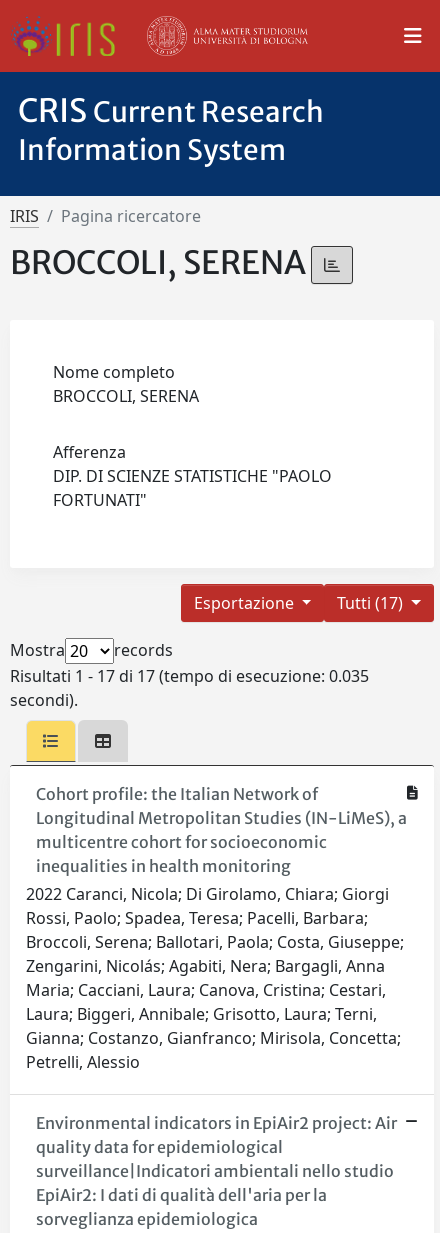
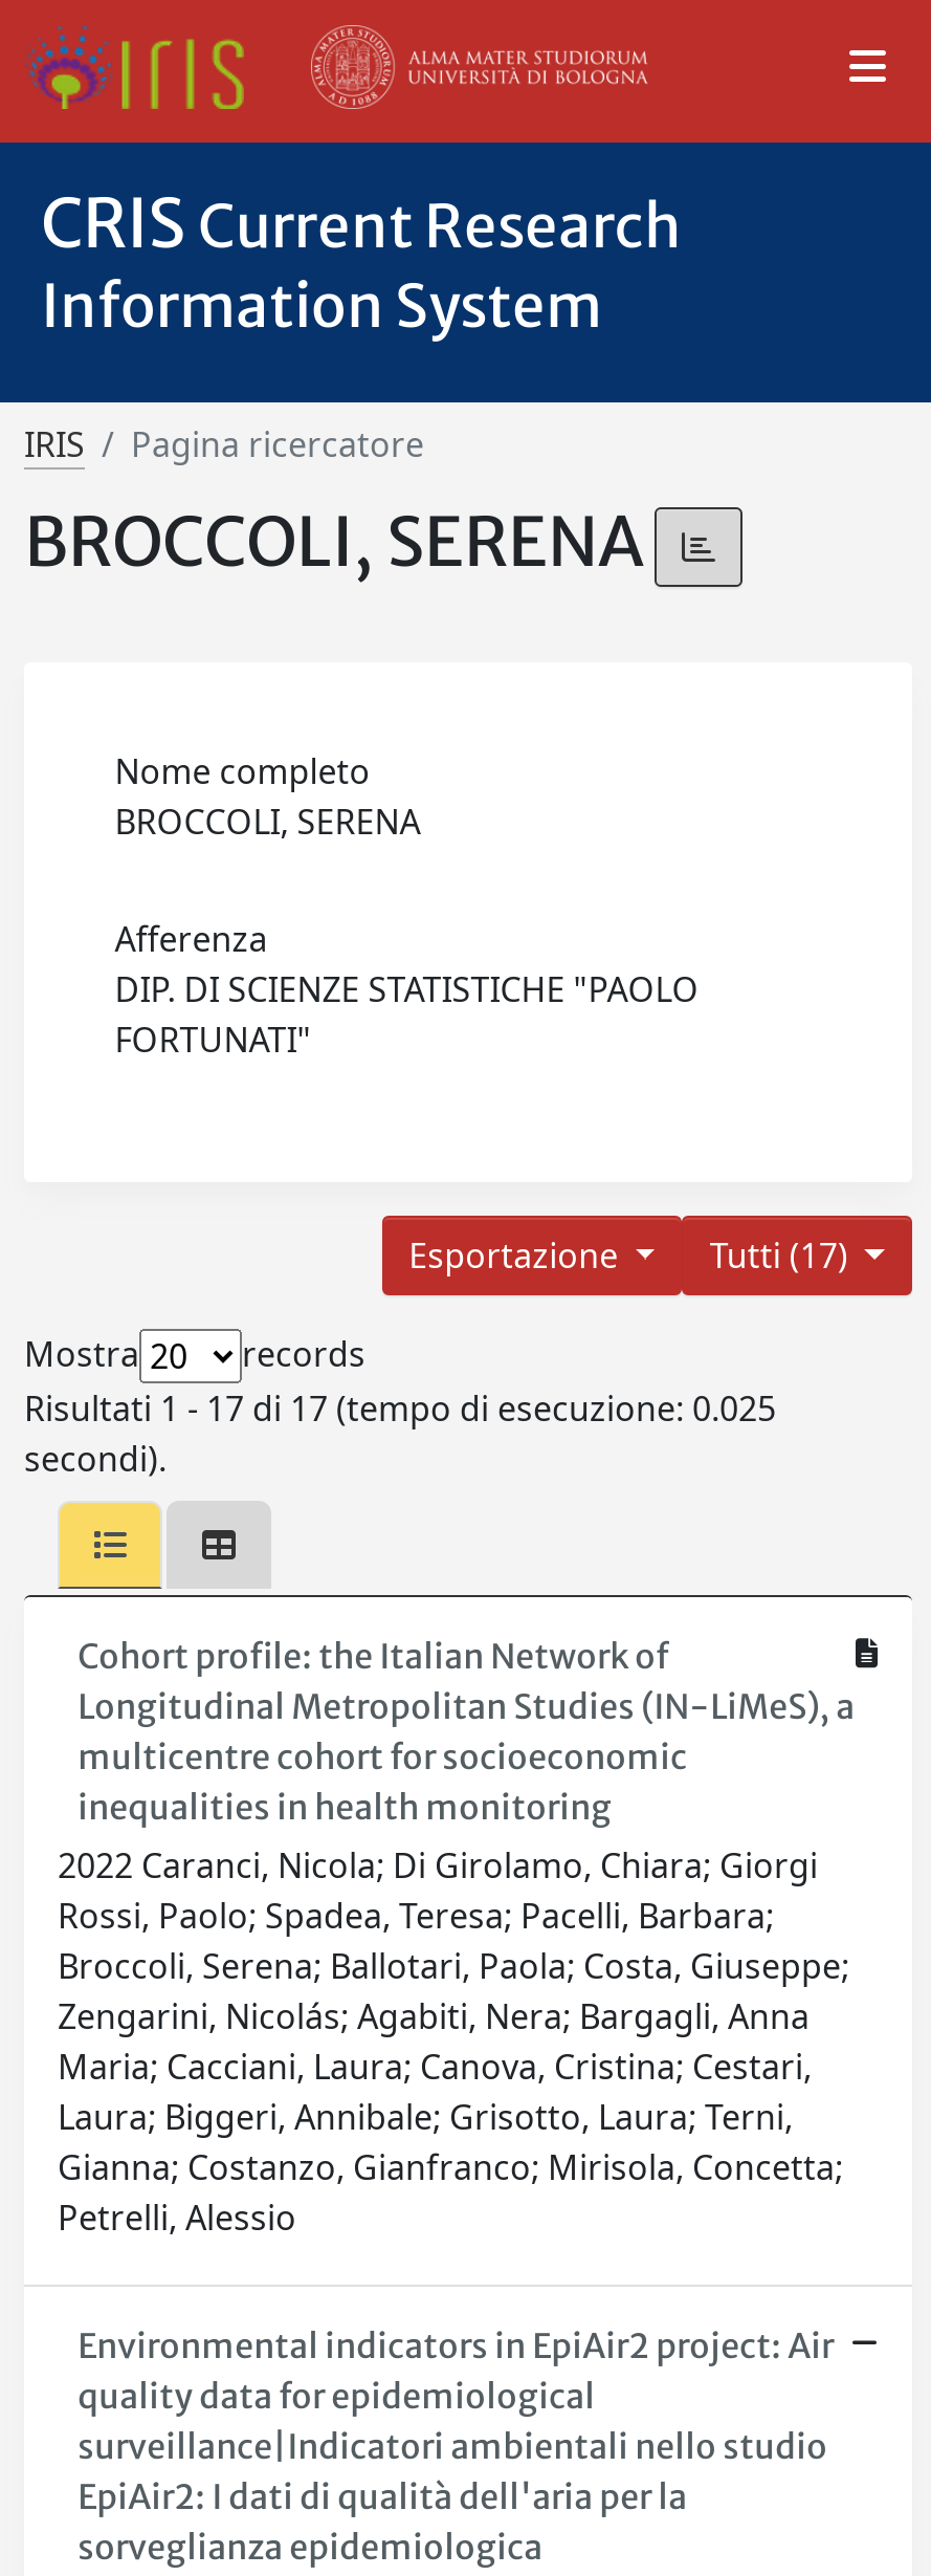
- Risultati 1 - 17 di 17 (tempo di esecuzione: 0.035
+ Risultati 1 - 17 di 17 (tempo di esecuzione: 0.025
